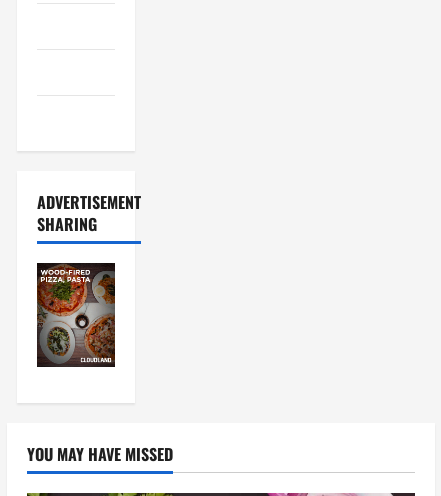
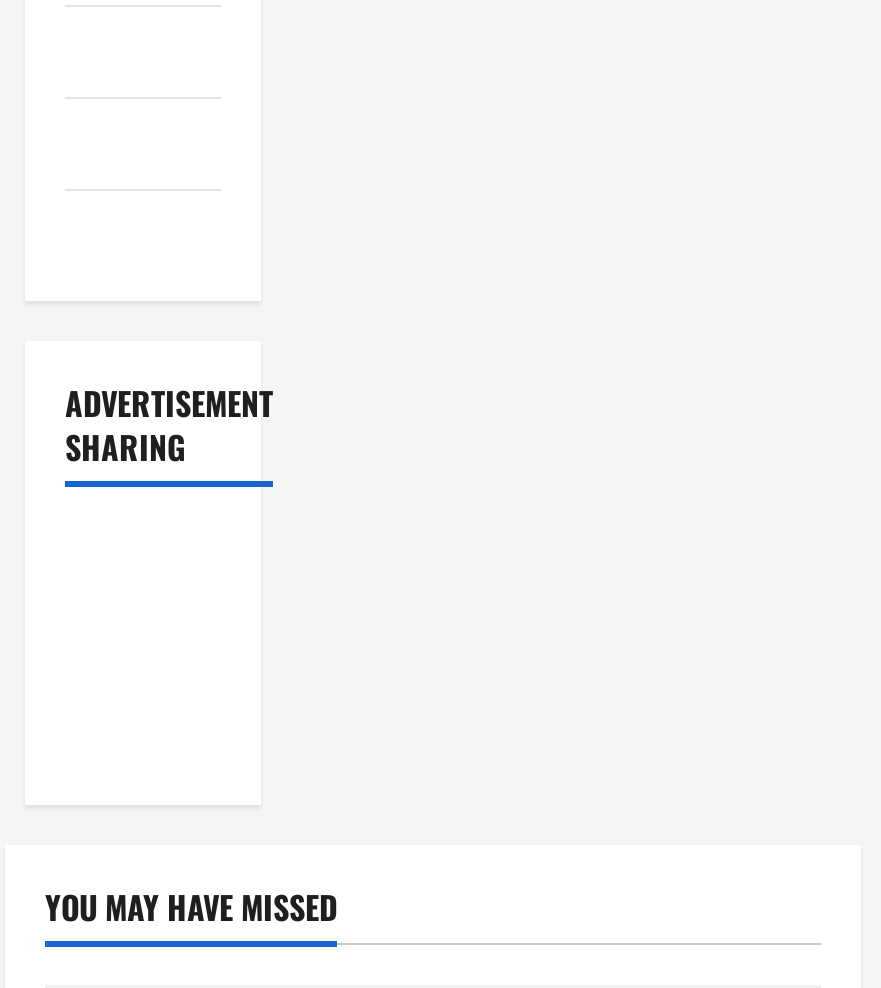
- [image]
